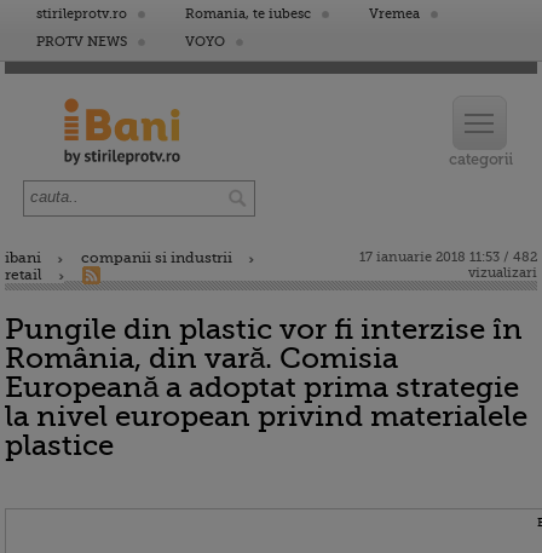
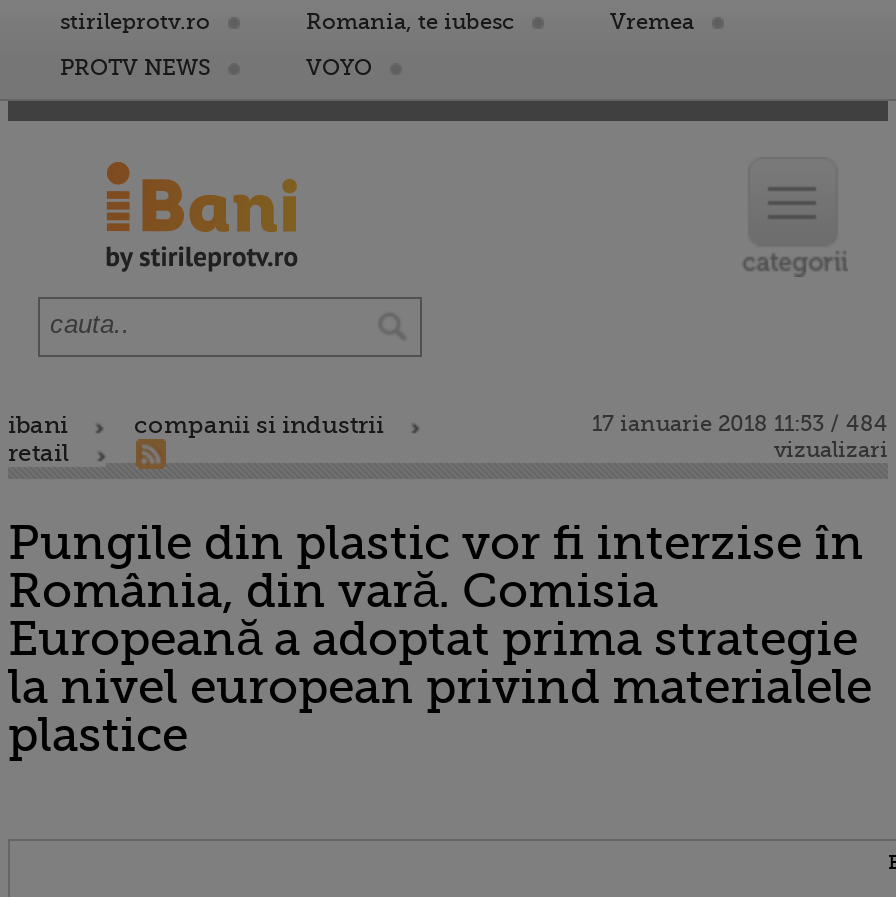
- 17 ianuarie 2018 11:53 / 482
+ 17 ianuarie 2018 11:53 / 484
